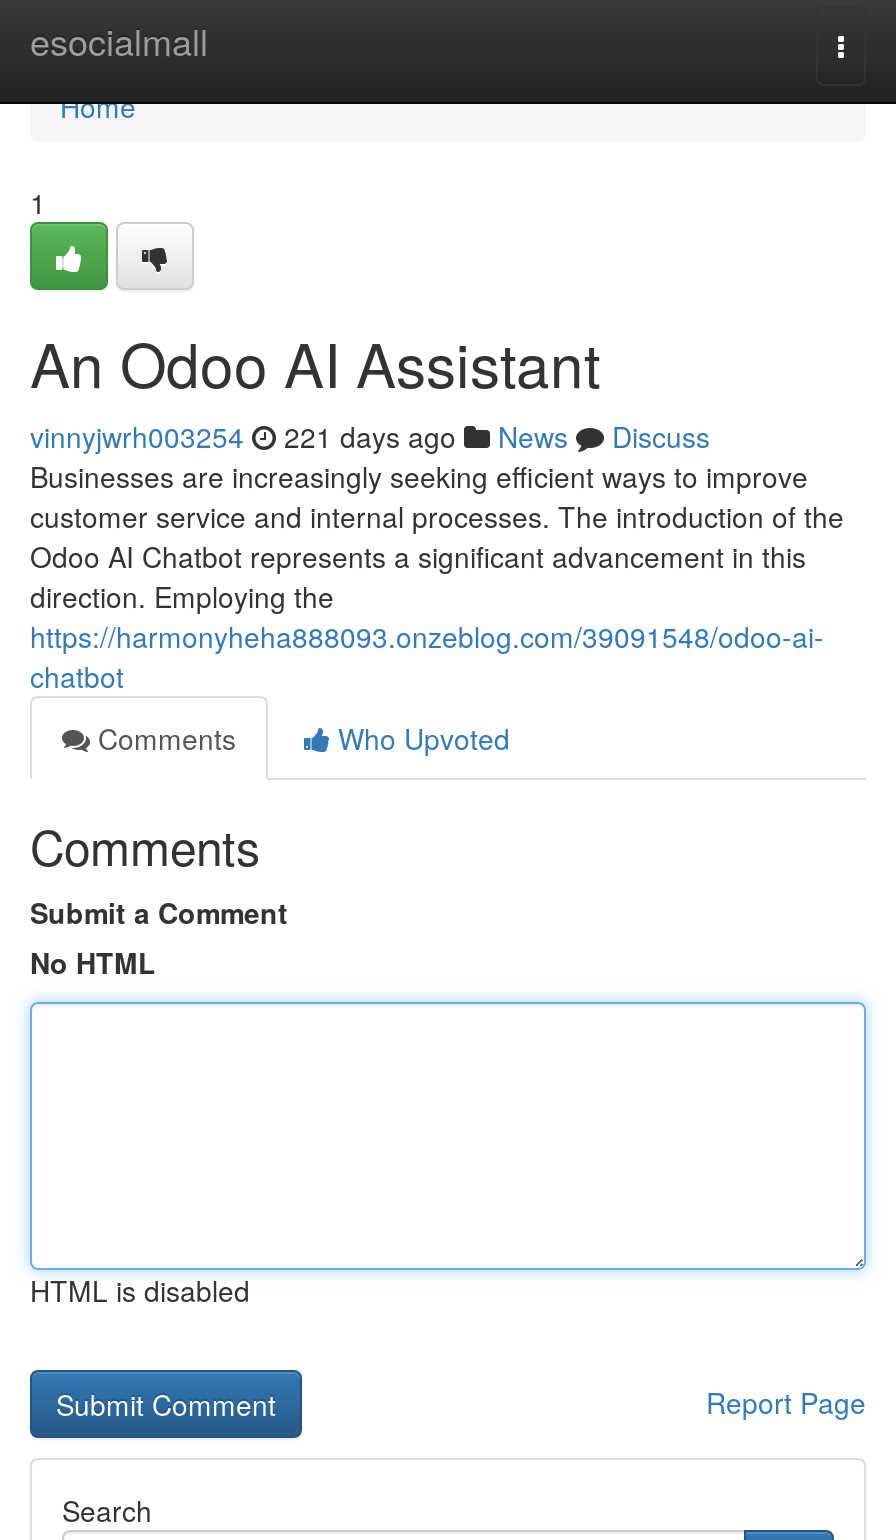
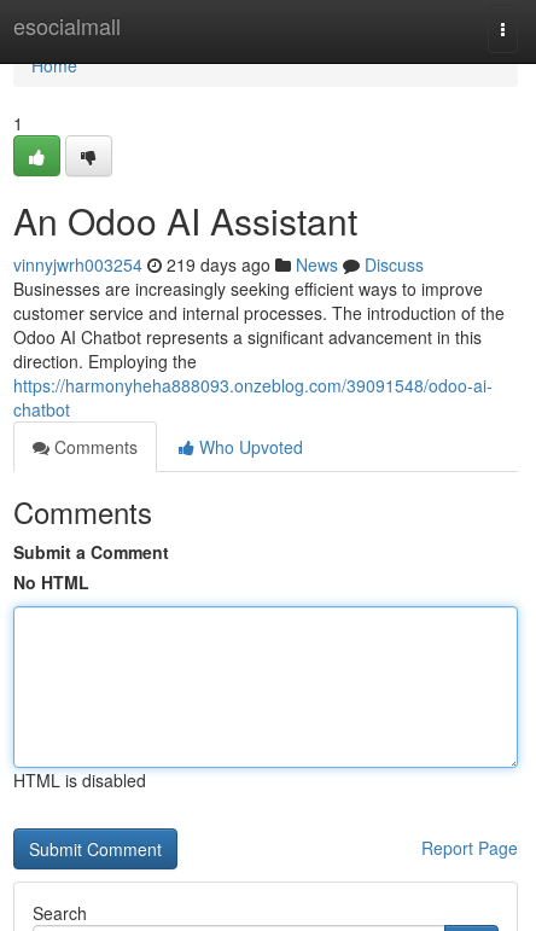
- vinnyjwrh003254 221 days ago News Discuss
+ vinnyjwrh003254 219 days ago News Discuss
